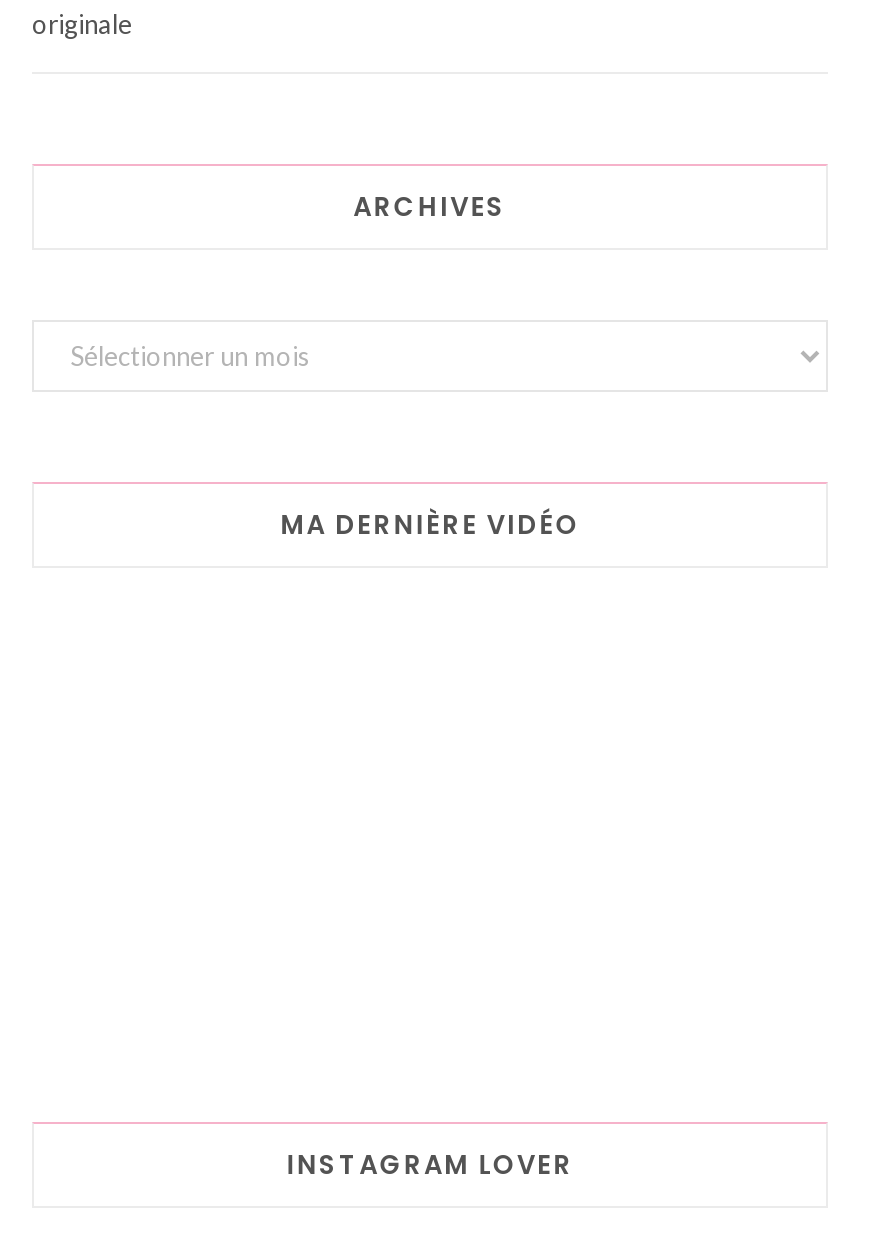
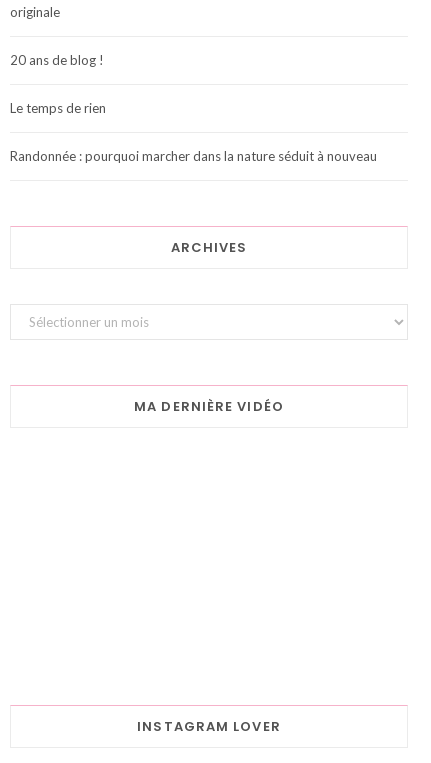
+ 20 ans de blog !
+ Le temps de rien
+ Randonnée : pourquoi marcher dans la nature séduit à nouveau
